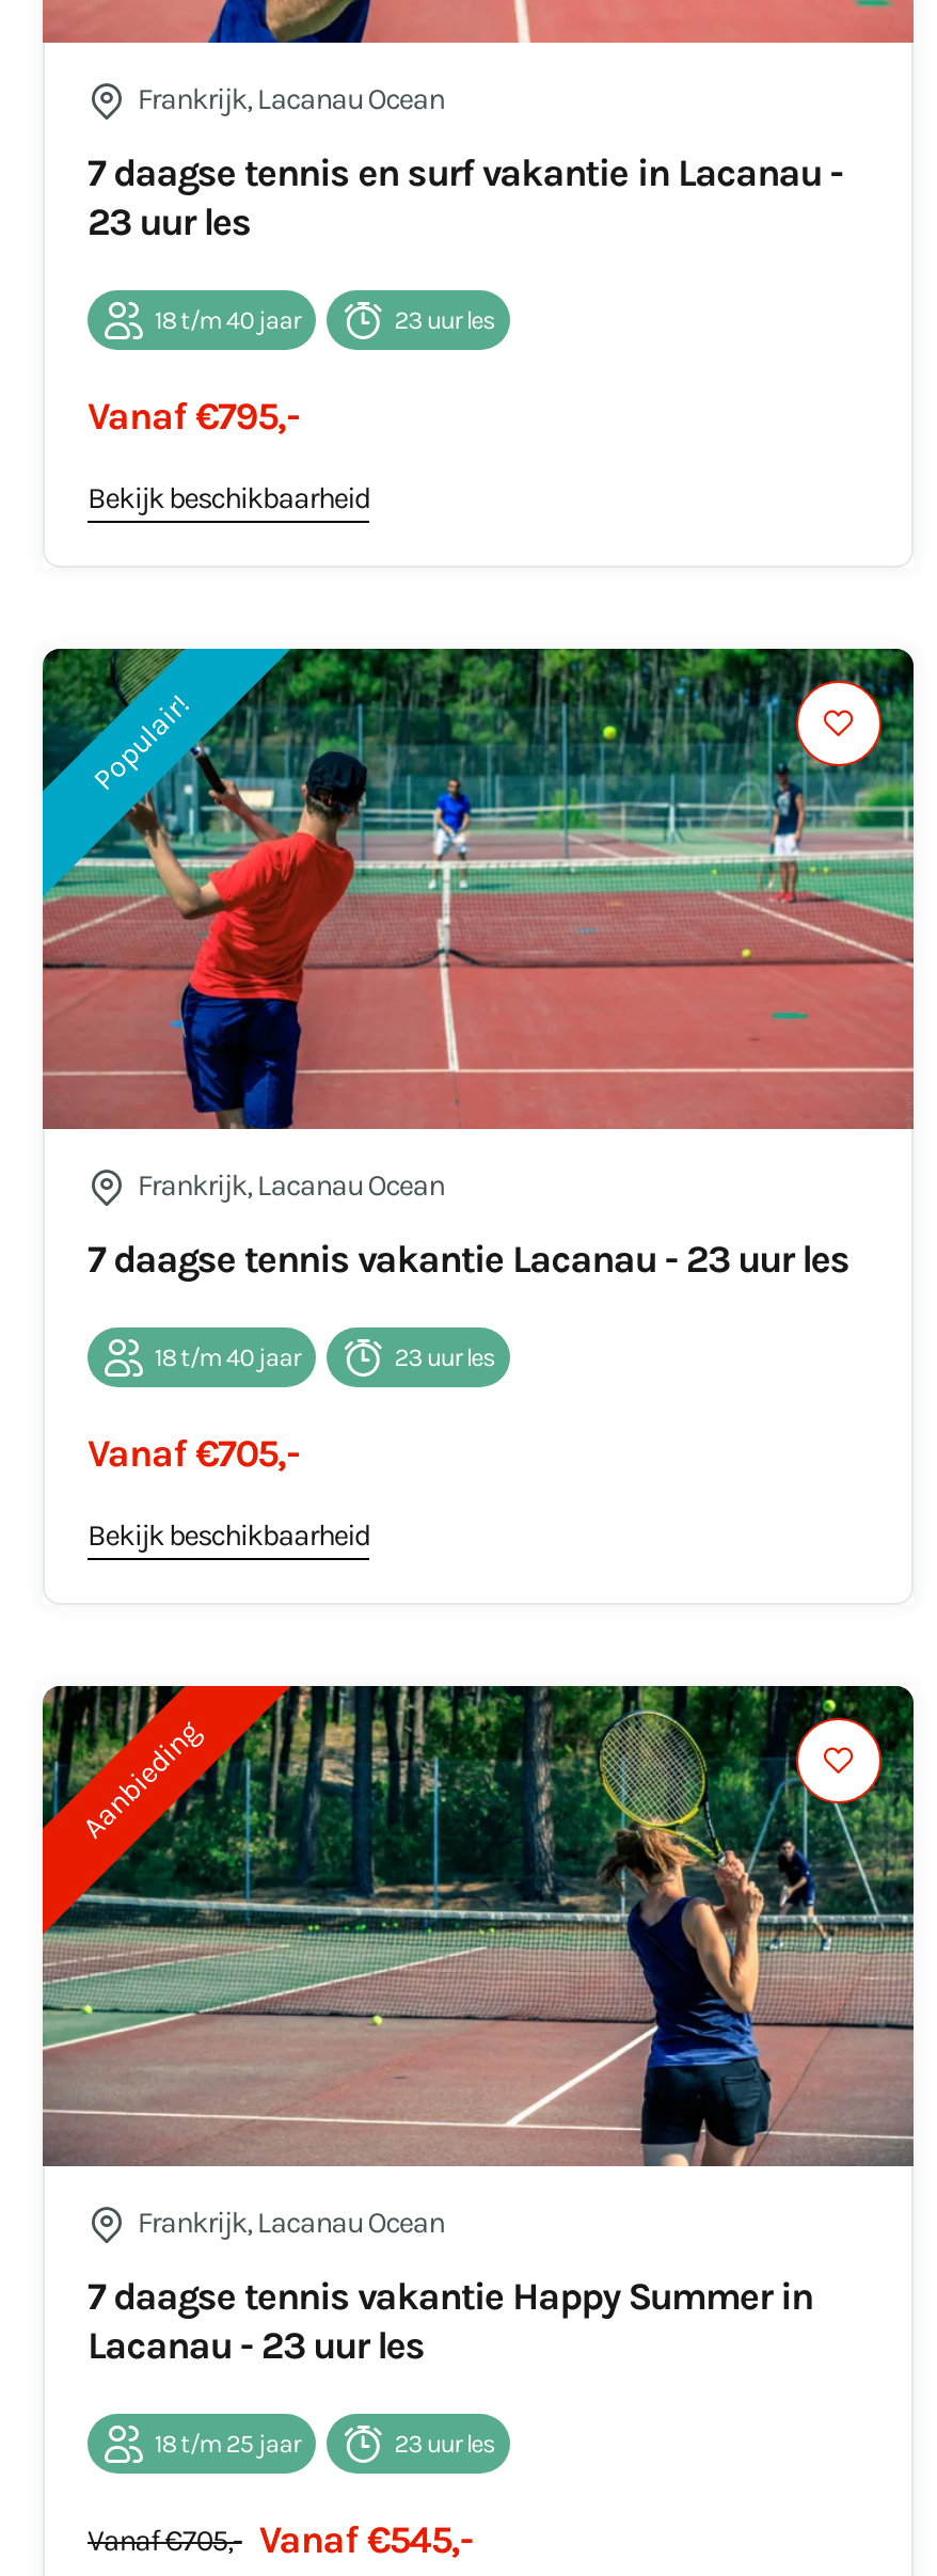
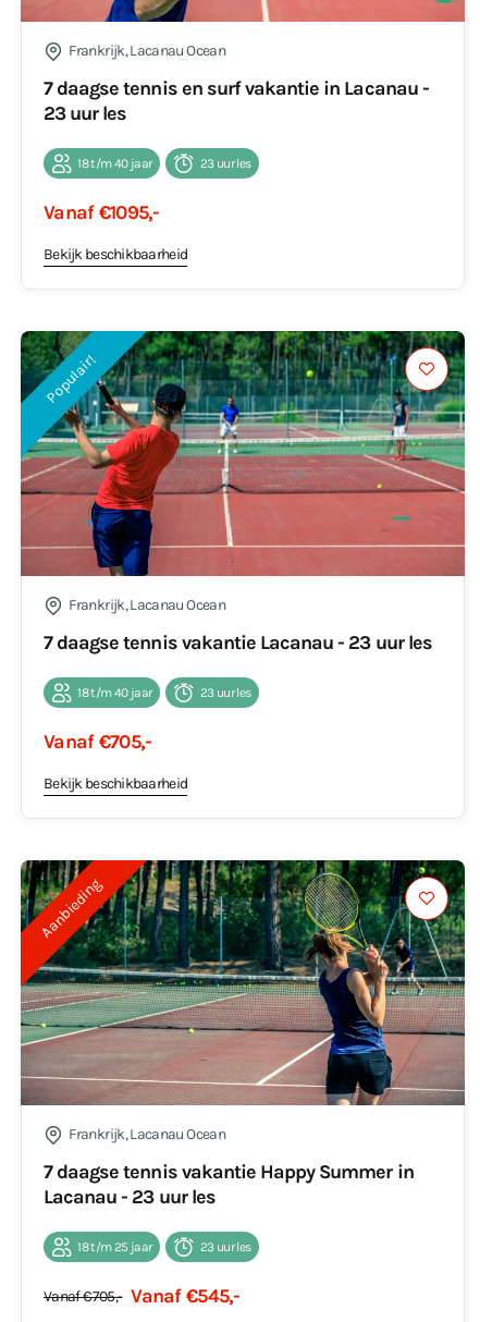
- Vanaf €795,-
+ Vanaf €1095,-
